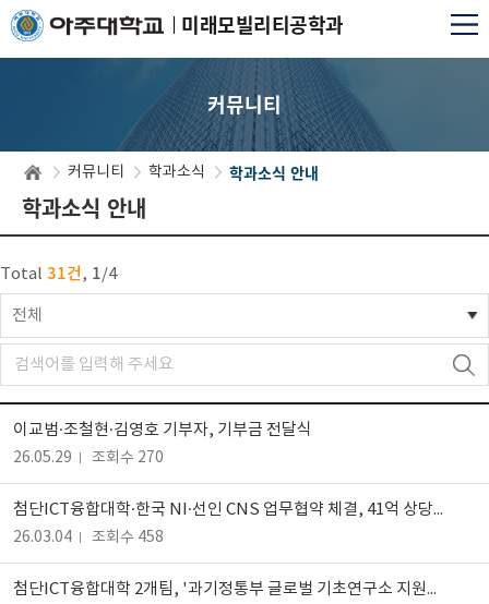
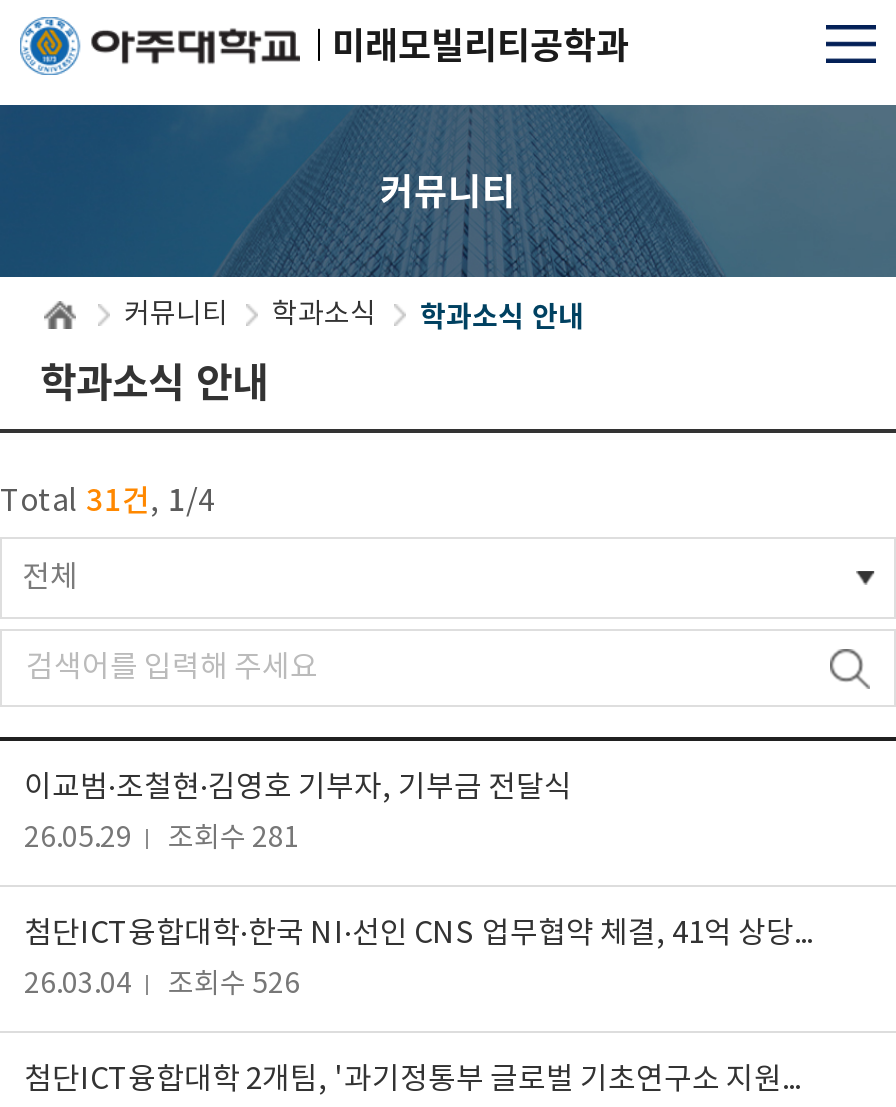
- 26.05.29 조회수 270
+ 26.05.29 조회수 281

- 26.03.04 조회수 458
+ 26.03.04 조회수 526
